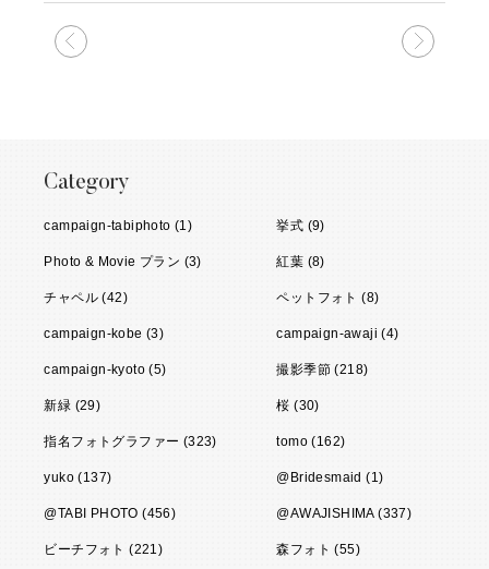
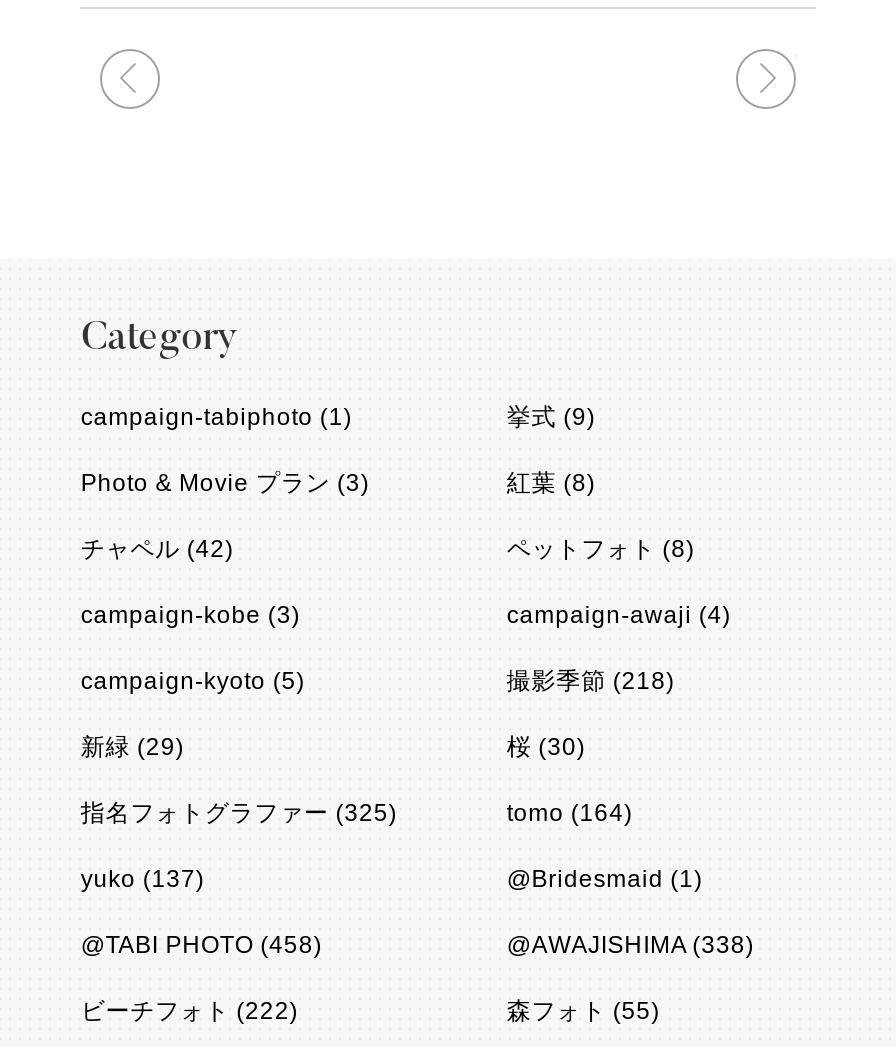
- 指名フォトグラファー (323)
+ 指名フォトグラファー (325)

- tomo (162)
+ tomo (164)

- @TABI PHOTO (456)
+ @TABI PHOTO (458)

- @AWAJISHIMA (337)
+ @AWAJISHIMA (338)

- ビーチフォト (221)
+ ビーチフォト (222)
